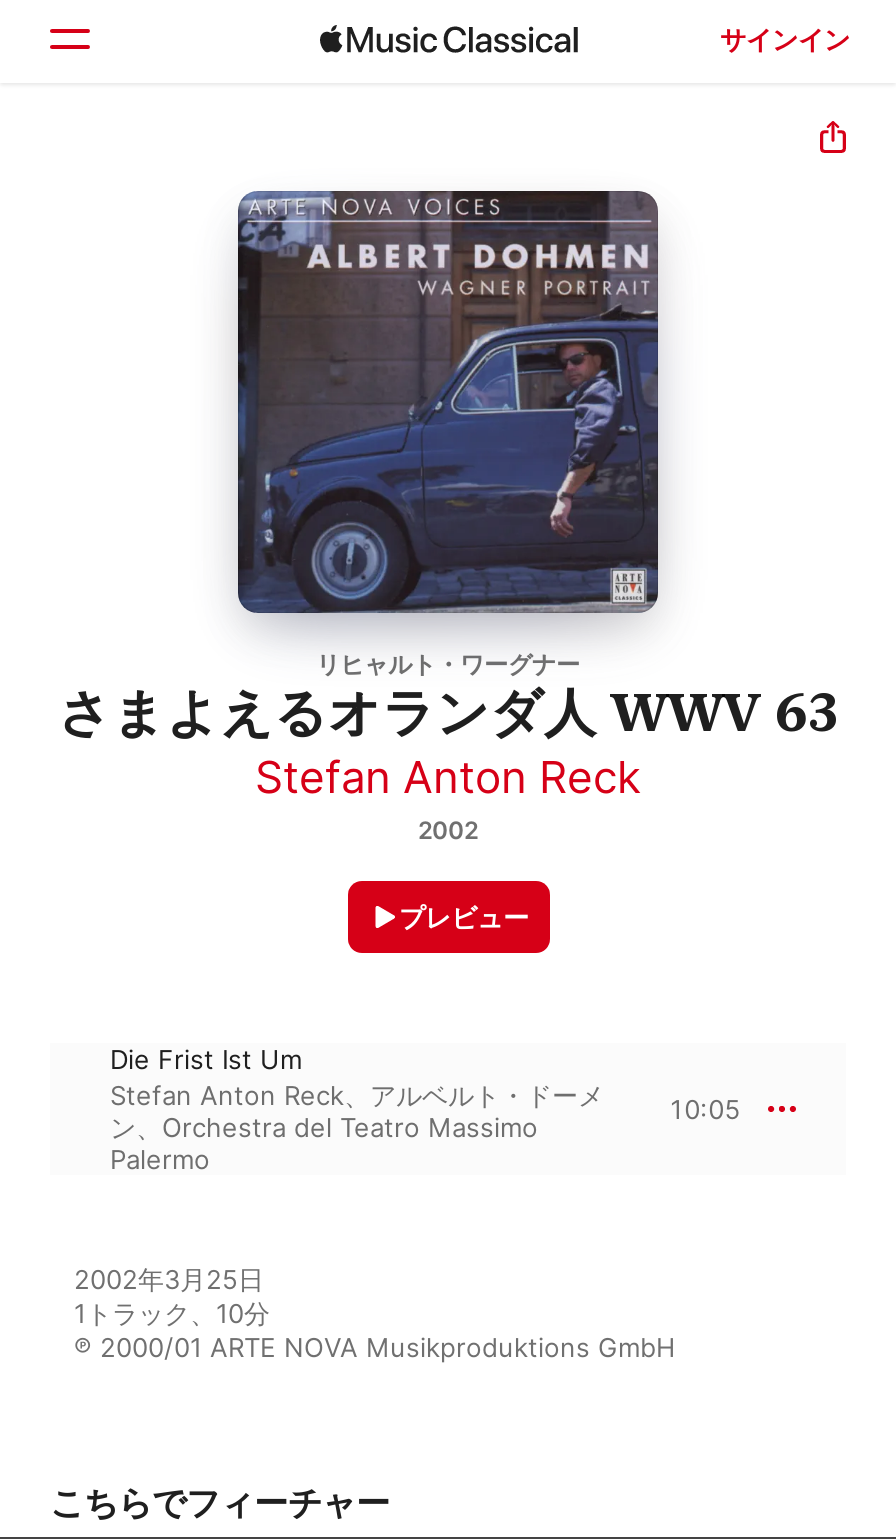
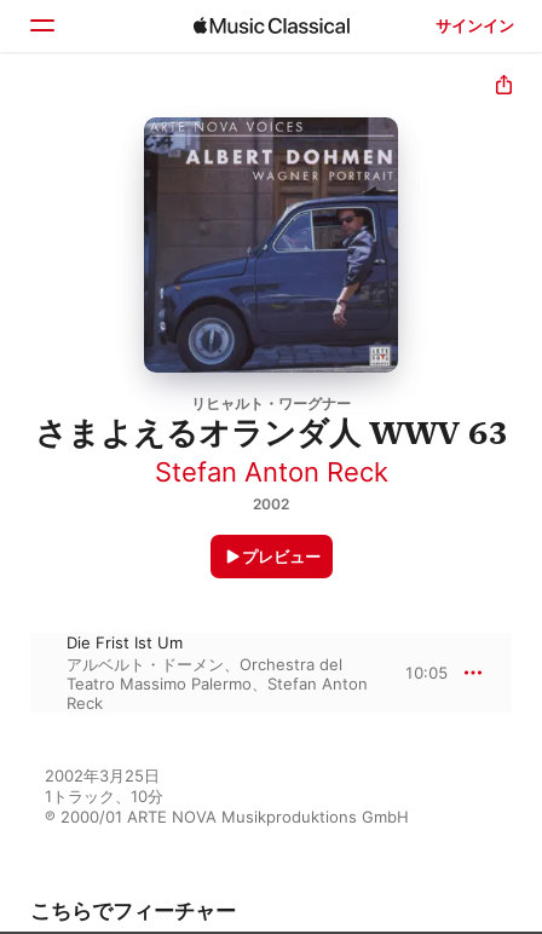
- Stefan Anton Reck、アルベルト・ドーメ
- ン、Orchestra del Teatro Massimo
- Palermo
+ アルベルト・ドーメン、Orchestra del
+ Teatro Massimo Palermo、Stefan Anton
+ Reck
